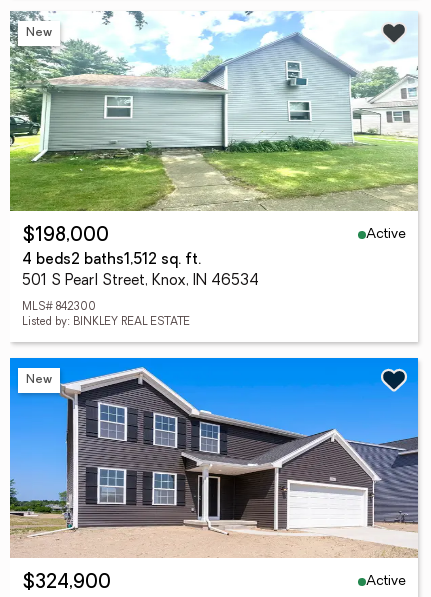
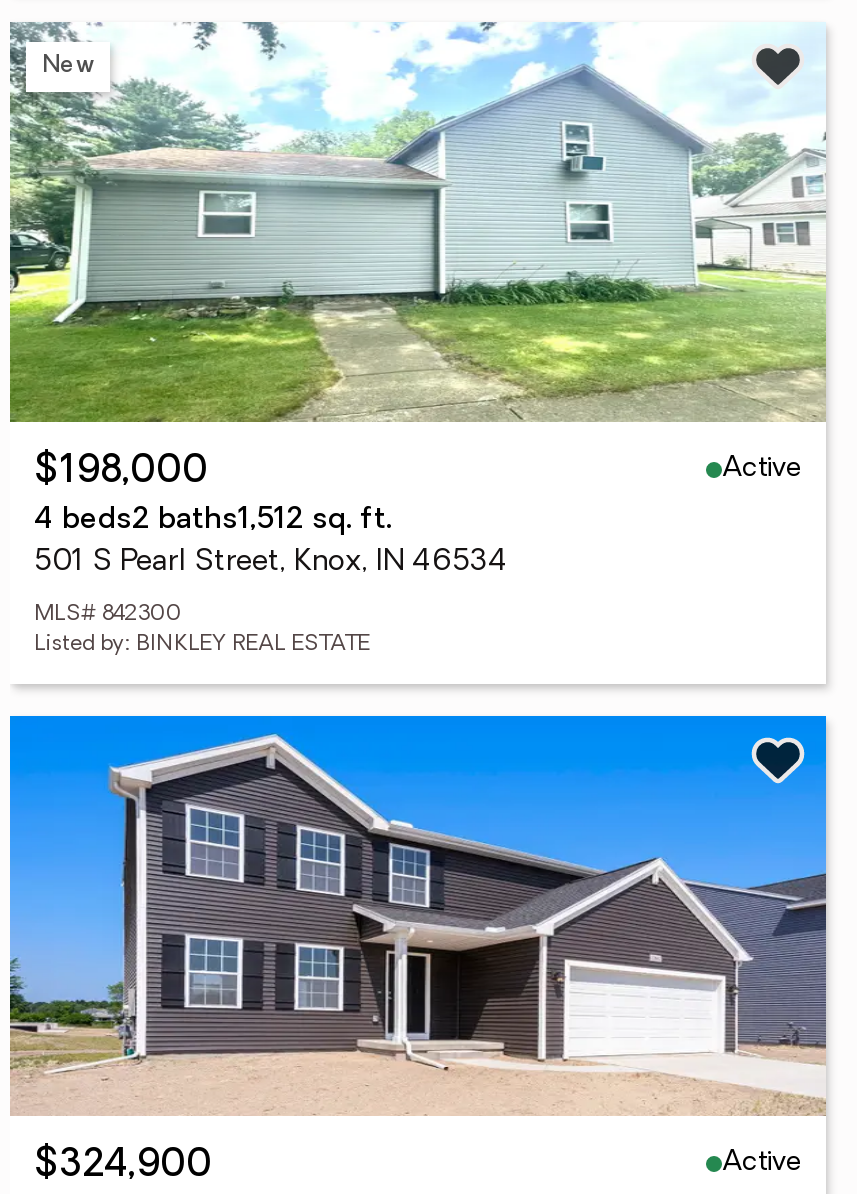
- New
